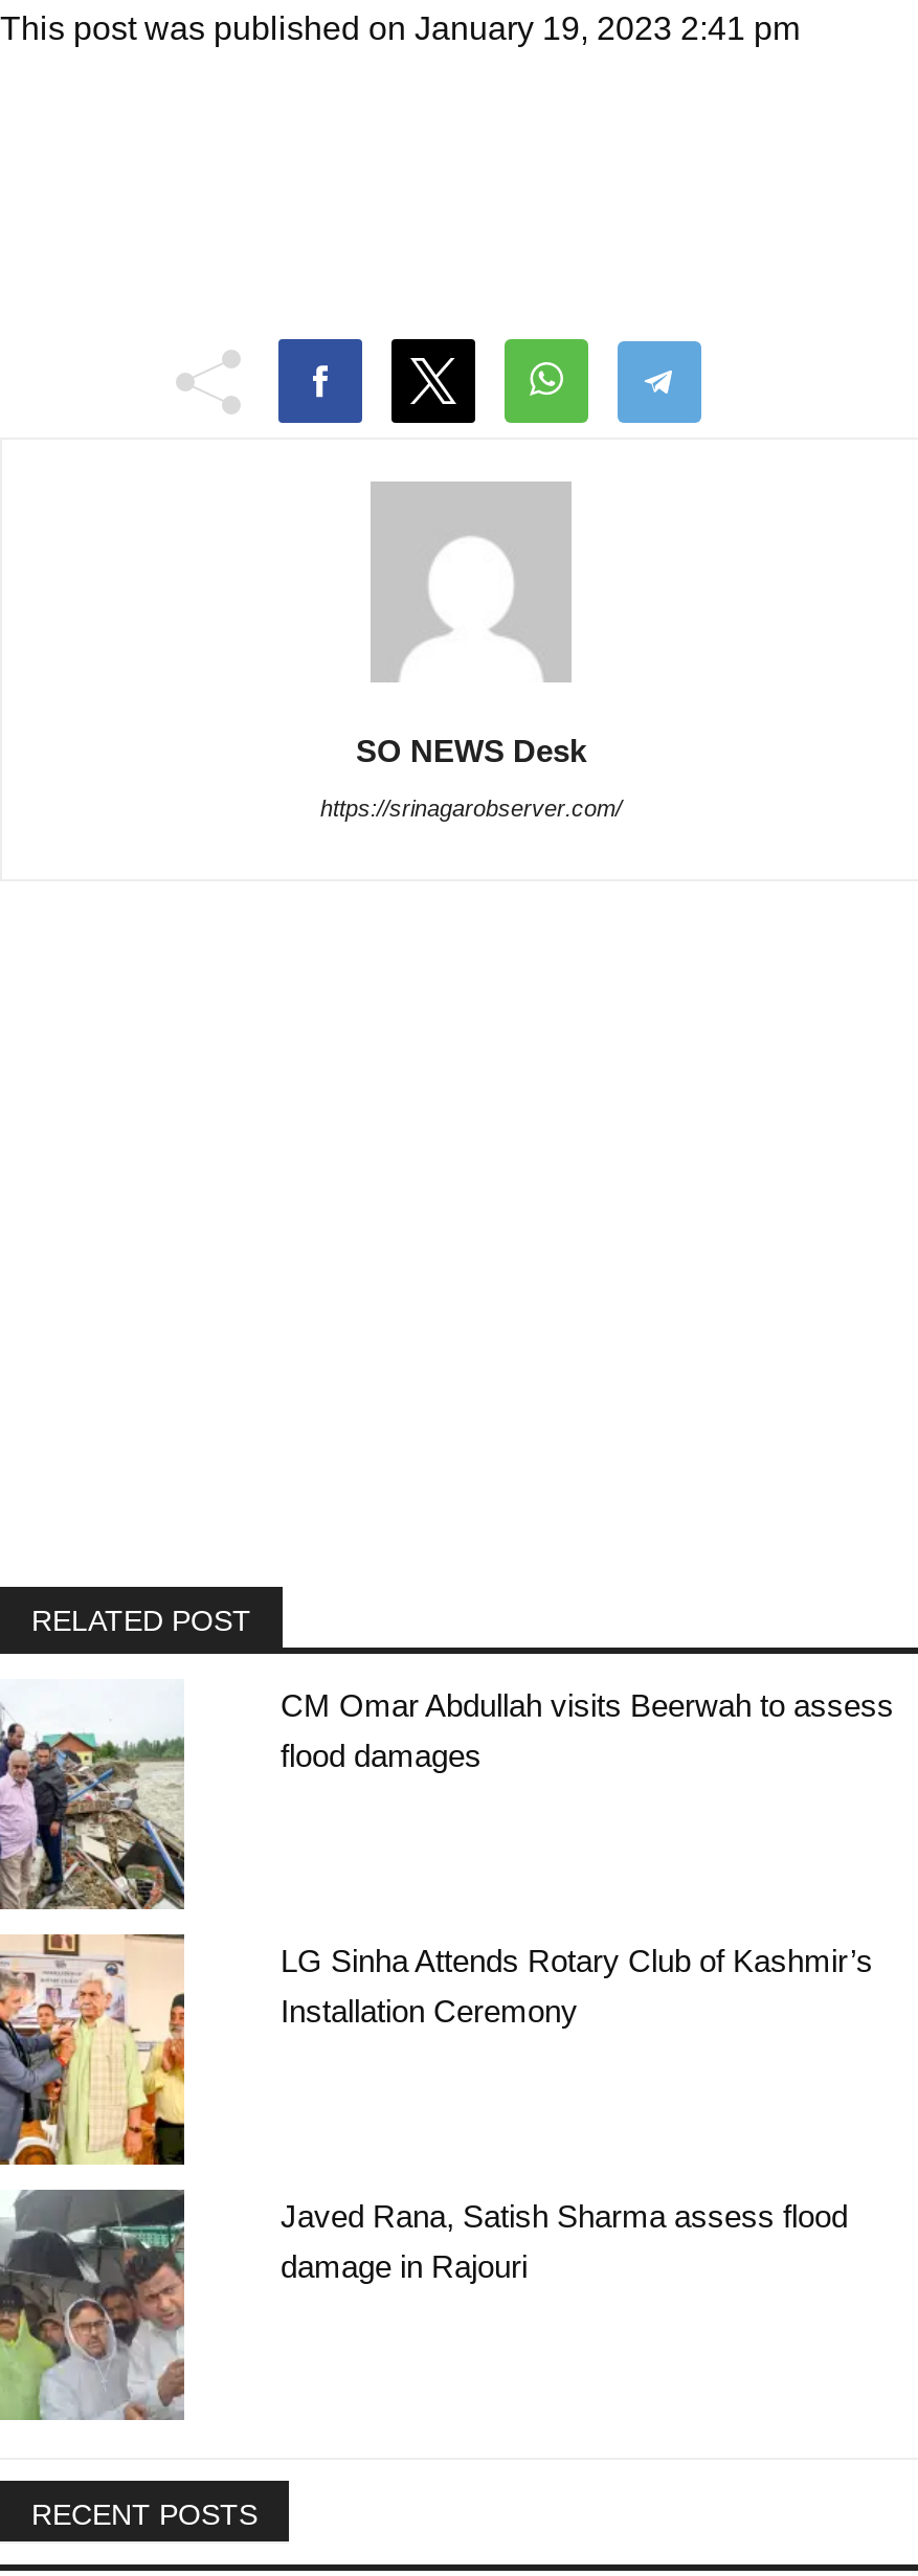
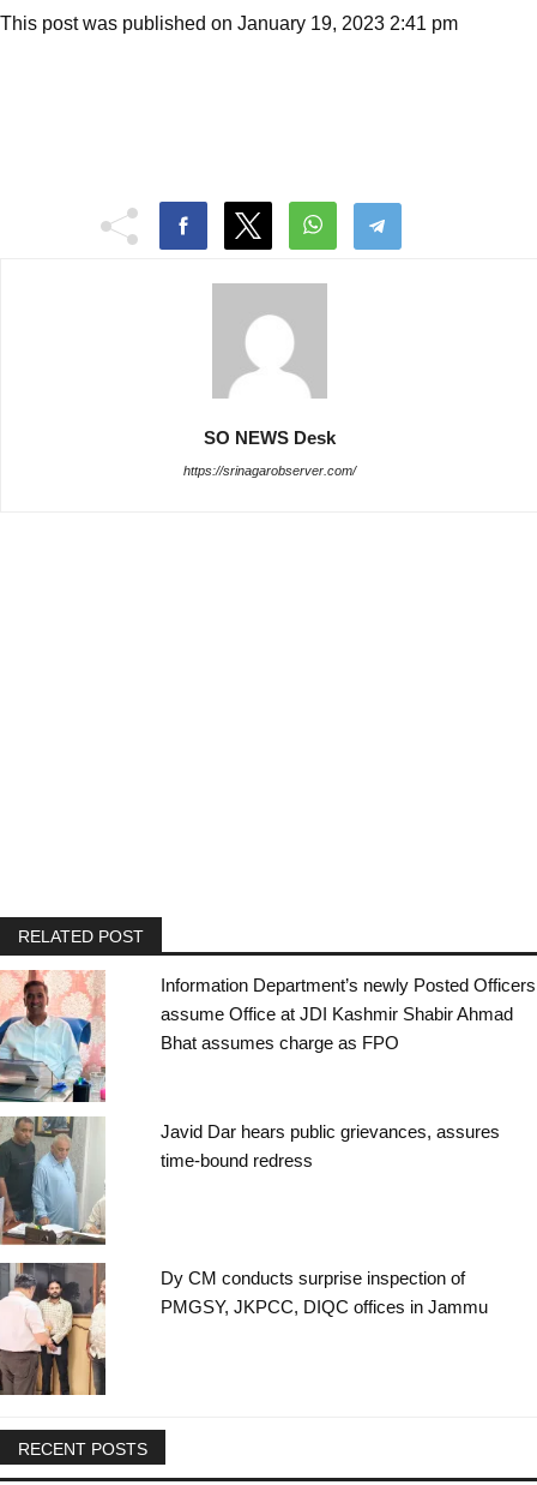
- [image]
+ [image]

- CM Omar Abdullah visits Beerwah to assess
- flood damages
+ Information Department’s newly Posted Officers
+ assume Office at JDI Kashmir Shabir Ahmad
+ Bhat assumes charge as FPO

- [image]
+ [image]

- LG Sinha Attends Rotary Club of Kashmir’s
- Installation Ceremony
+ Javid Dar hears public grievances, assures
+ time-bound redress

- [image]
+ [image]

- Javed Rana, Satish Sharma assess flood
- damage in Rajouri
+ Dy CM conducts surprise inspection of
+ PMGSY, JKPCC, DIQC offices in Jammu
